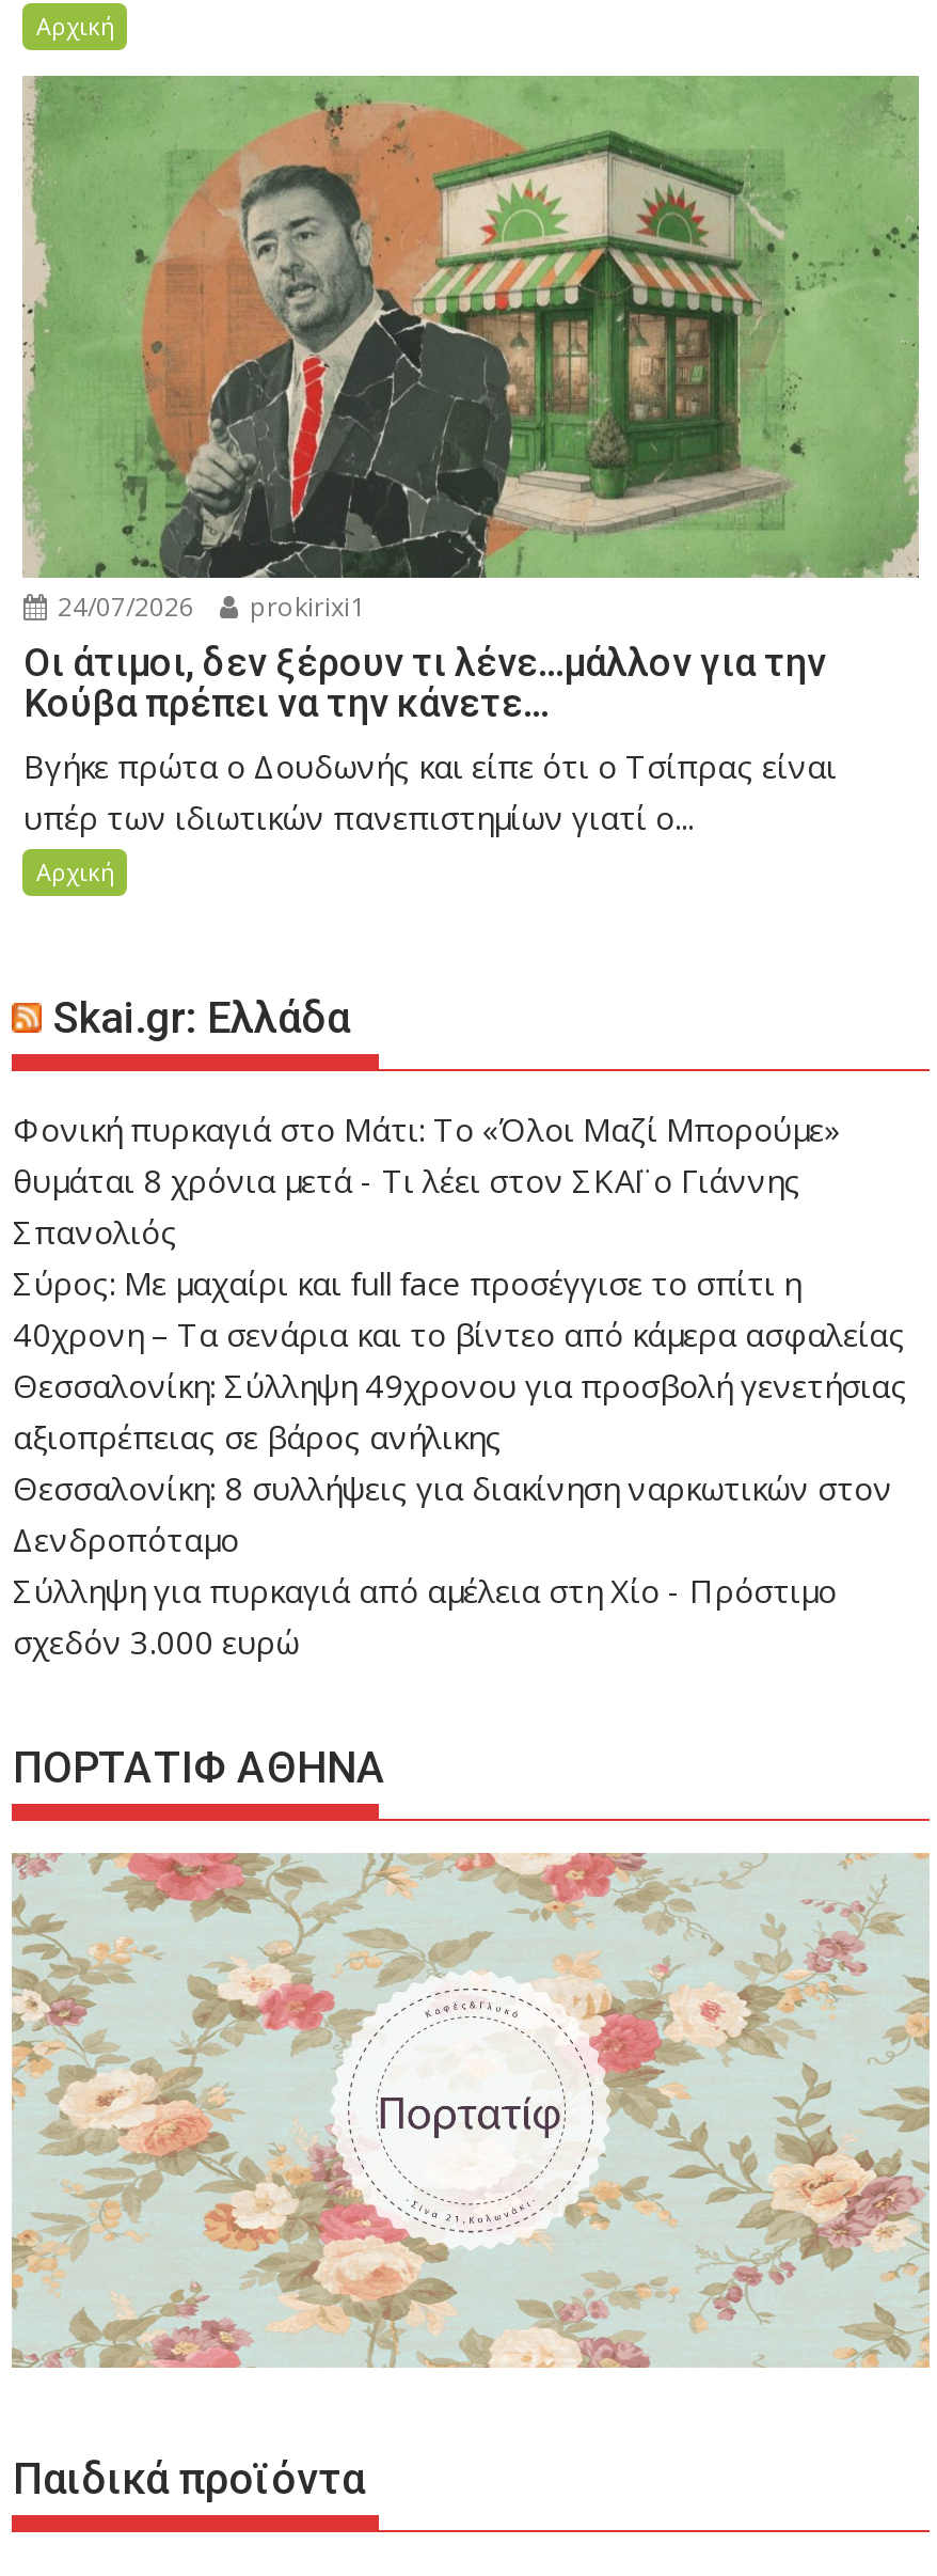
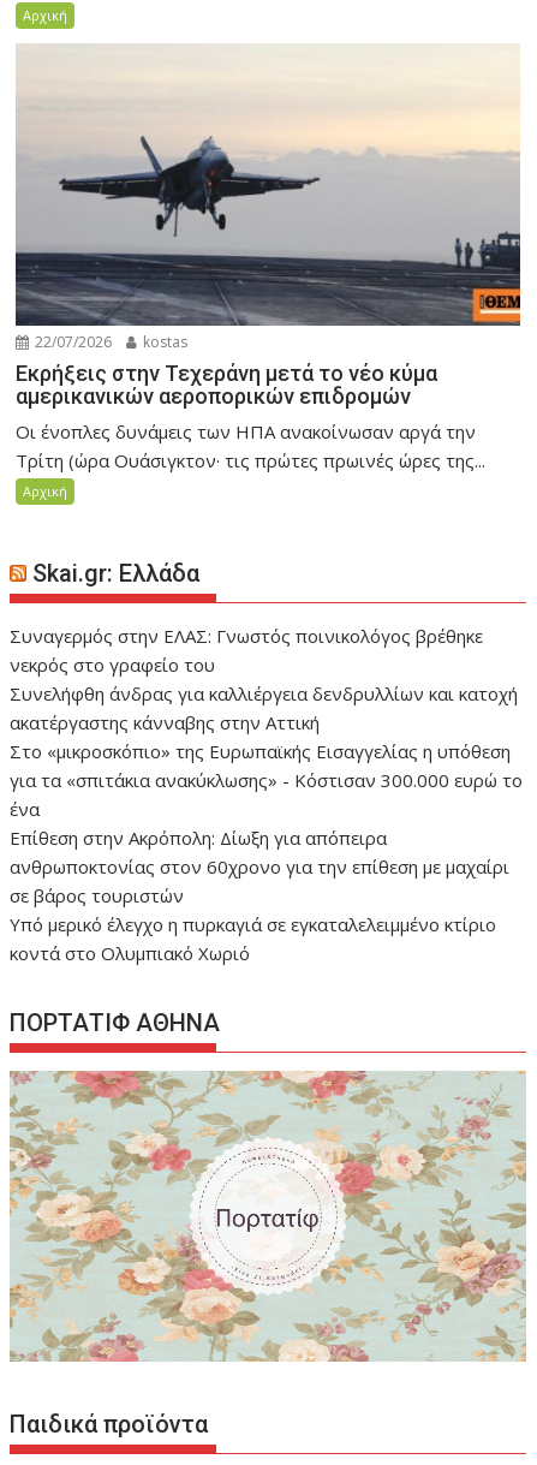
- [image]
- 24/07/2026
- prokirixi1
- Οι άτιμοι, δεν ξέρουν τι λένε…μάλλον για την
- Κούβα πρέπει να την κάνετε…
- Bγήκε πρώτα ο Δουδωνής και είπε ότι ο Τσίπρας είναι
- υπέρ των ιδιωτικών πανεπιστημίων γιατί ο...
+ [image]
+ 22/07/2026
+ kostas
+ Εκρήξεις στην Τεχεράνη μετά το νέο κύμα
+ αμερικανικών αεροπορικών επιδρομών
+ Οι ένοπλες δυνάμεις των ΗΠΑ ανακοίνωσαν αργά την
+ Τρίτη (ώρα Ουάσιγκτον· τις πρώτες πρωινές ώρες της...

- Φονική πυρκαγιά στο Μάτι: Το «Όλοι Μαζί Μπορούμε»
- θυμάται 8 χρόνια μετά - Τι λέει στον ΣΚΑΪ ο Γιάννης
- Σπανολιός
- Σύρος: Με μαχαίρι και full face προσέγγισε το σπίτι η
- 40χρονη – Τα σενάρια και το βίντεο από κάμερα ασφαλείας
- Θεσσαλονίκη: Σύλληψη 49χρονου για προσβολή γενετήσιας
- αξιοπρέπειας σε βάρος ανήλικης
- Θεσσαλονίκη: 8 συλλήψεις για διακίνηση ναρκωτικών στον
- Δενδροπόταμο
- Σύλληψη για πυρκαγιά από αμέλεια στη Χίο - Πρόστιμο
- σχεδόν 3.000 ευρώ
+ Συναγερμός στην ΕΛΑΣ: Γνωστός ποινικολόγος βρέθηκε
+ νεκρός στο γραφείο του
+ Συνελήφθη άνδρας για καλλιέργεια δενδρυλλίων και κατοχή
+ ακατέργαστης κάνναβης στην Αττική
+ Στο «μικροσκόπιο» της Ευρωπαϊκής Εισαγγελίας η υπόθεση
+ για τα «σπιτάκια ανακύκλωσης» - Κόστισαν 300.000 ευρώ το
+ ένα
+ Επίθεση στην Ακρόπολη: Δίωξη για απόπειρα
+ ανθρωποκτονίας στον 60χρονο για την επίθεση με μαχαίρι
+ σε βάρος τουριστών
+ Υπό μερικό έλεγχο η πυρκαγιά σε εγκαταλελειμμένο κτίριο
+ κοντά στο Ολυμπιακό Χωριό
